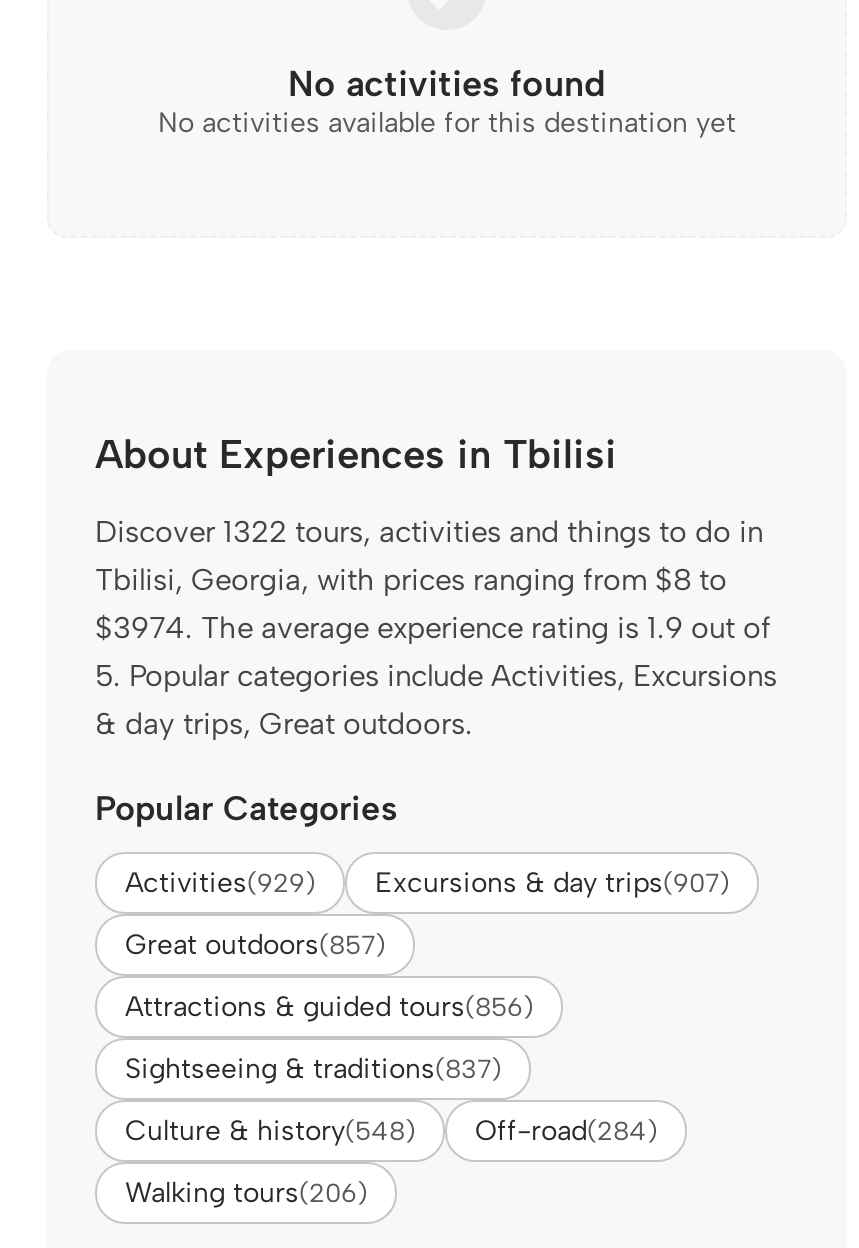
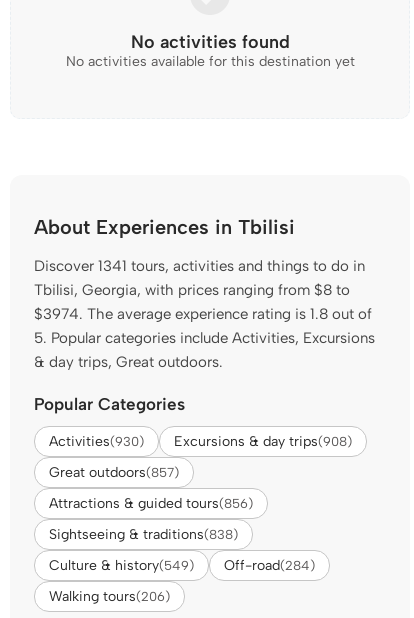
- Discover 1322 tours, activities and things to do in
+ Discover 1341 tours, activities and things to do in

- $3974. The average experience rating is 1.9 out of
+ $3974. The average experience rating is 1.8 out of

- Activities(929)
+ Activities(930)

- Excursions & day trips(907)
+ Excursions & day trips(908)

- Sightseeing & traditions(837)
+ Sightseeing & traditions(838)

- Culture & history(548)
+ Culture & history(549)
